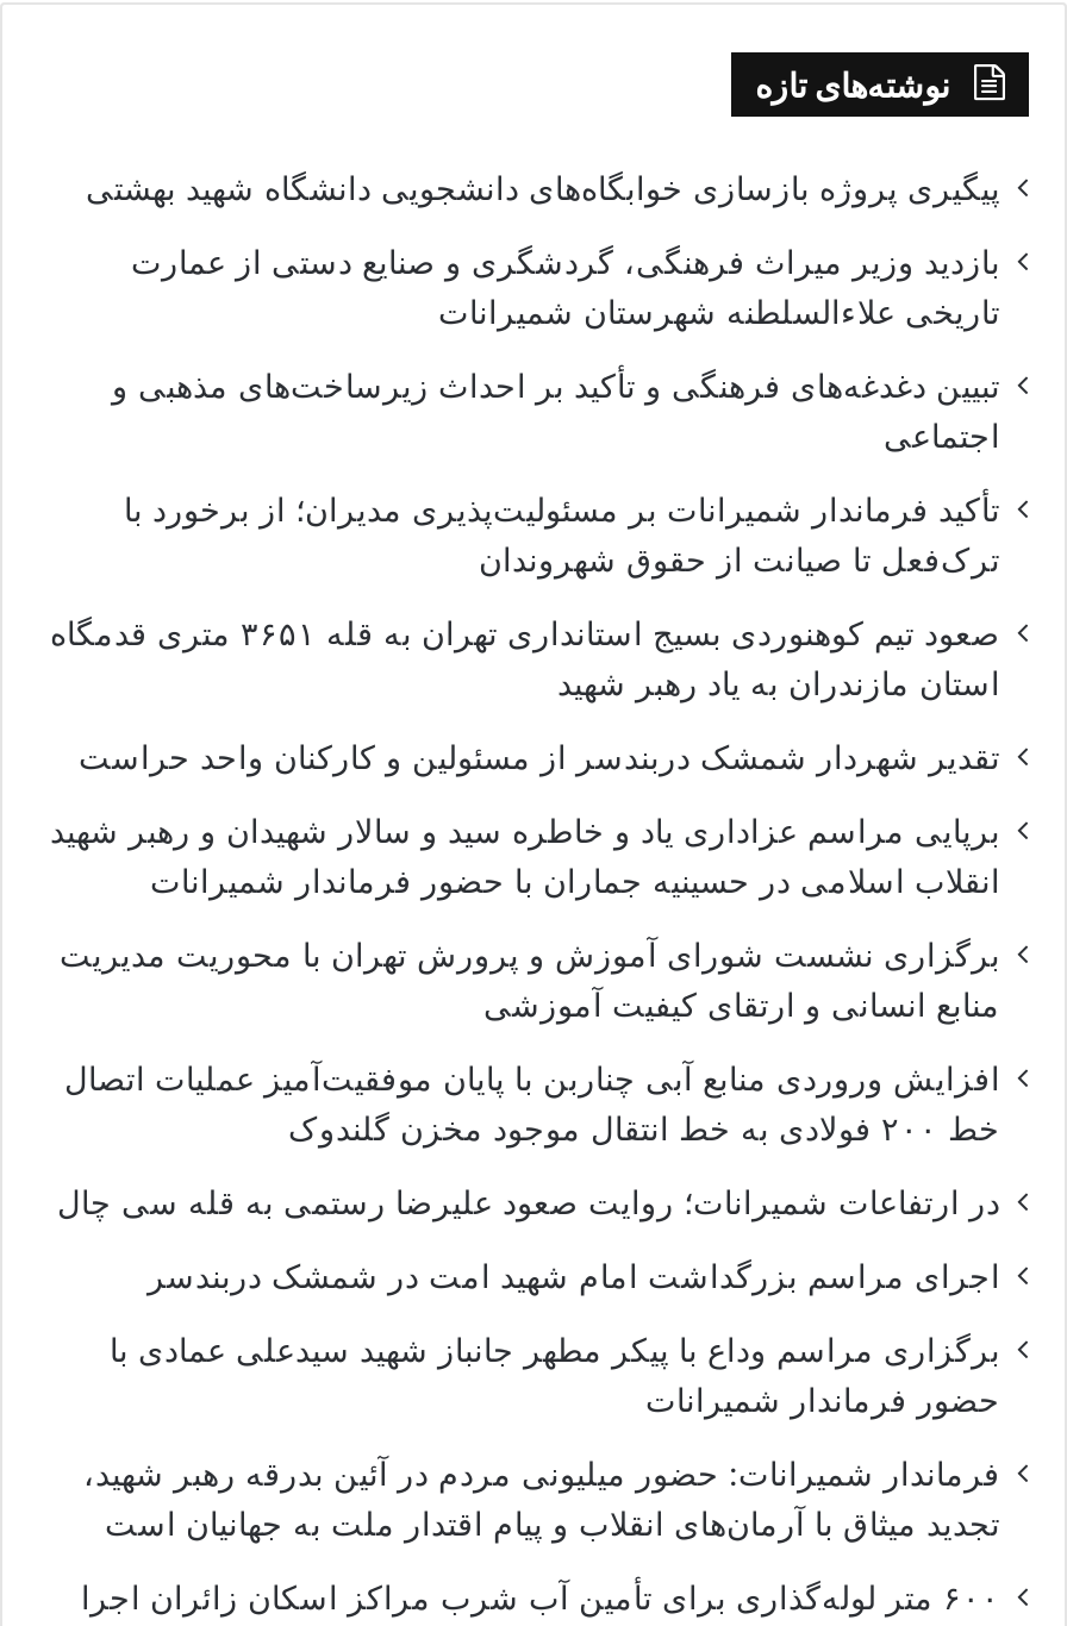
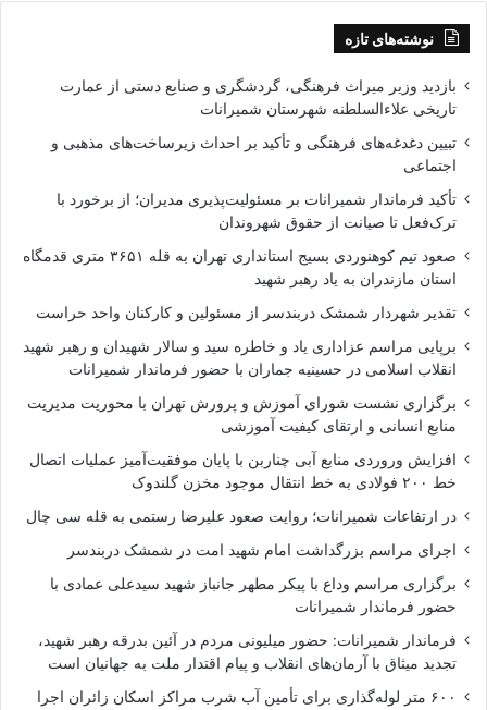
- پیگیری پروژه بازسازی خوابگاه‌های دانشجویی دانشگاه شهید بهشتی
